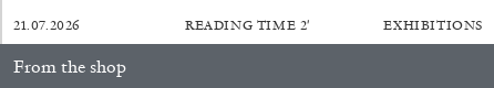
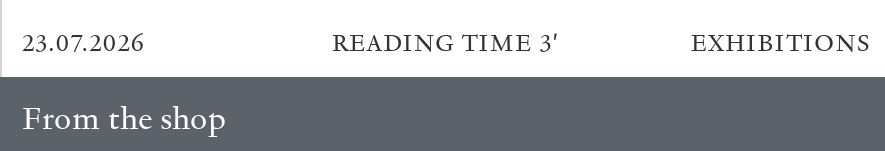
- 21.07.2026
- READING TIME 2′
+ 23.07.2026
+ READING TIME 3′
